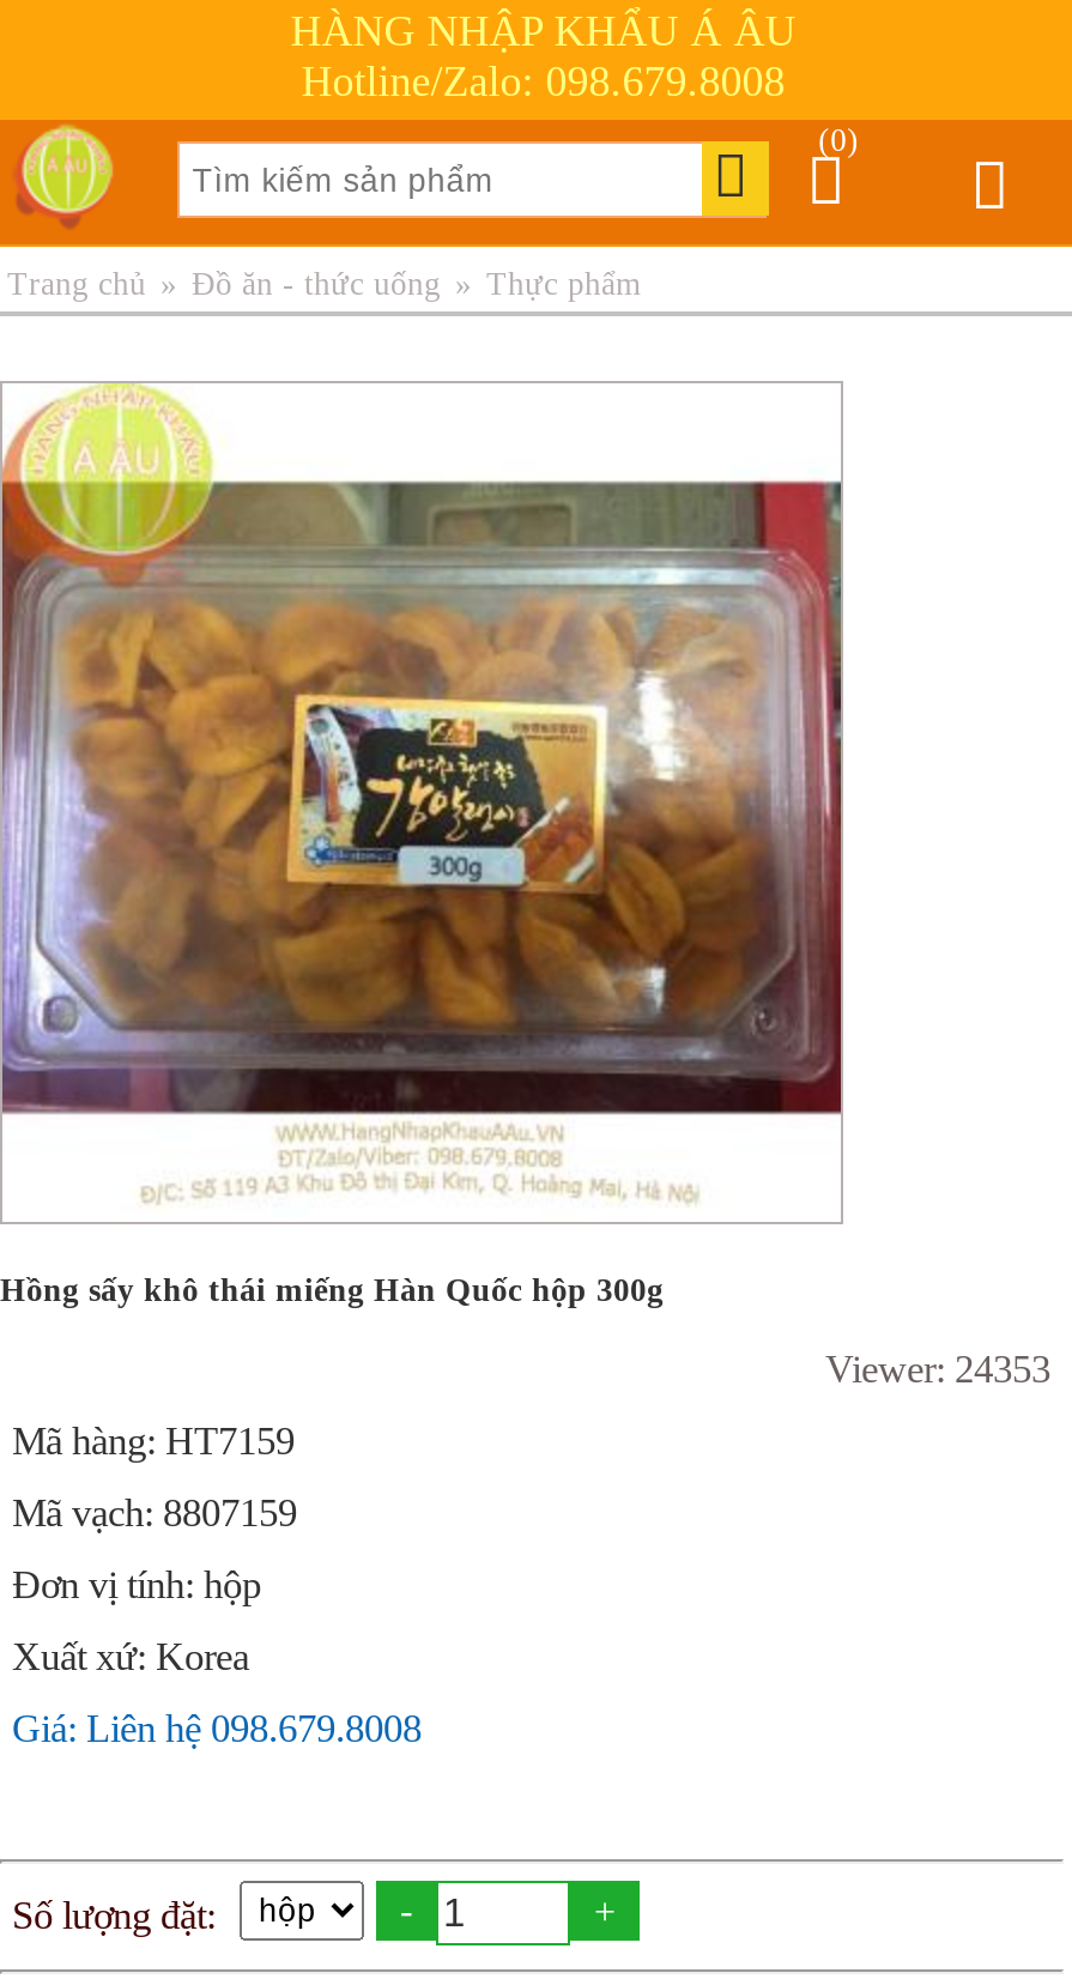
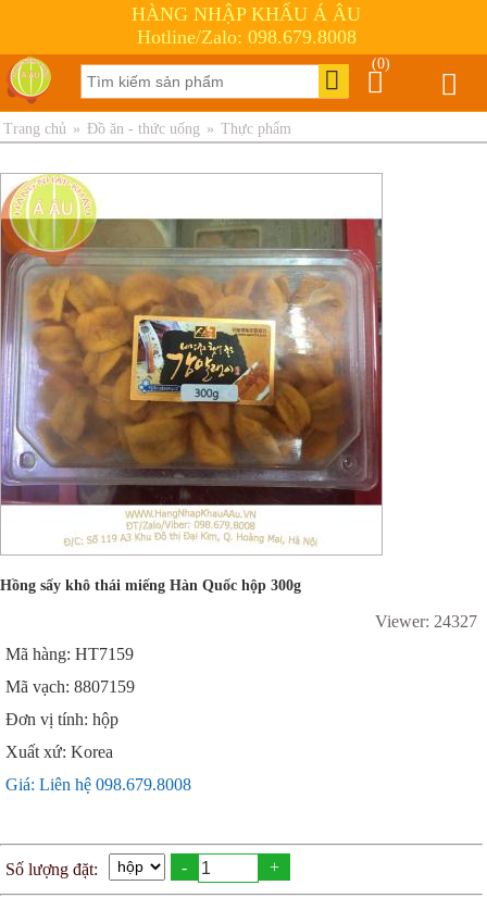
- Viewer: 24353
+ Viewer: 24327
